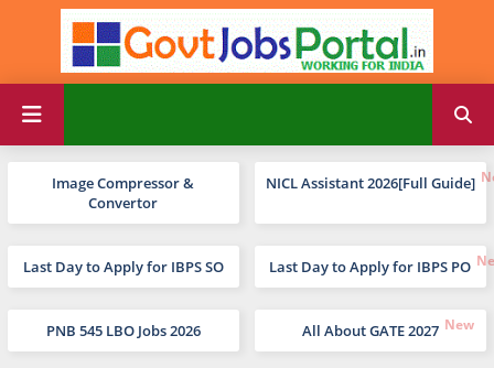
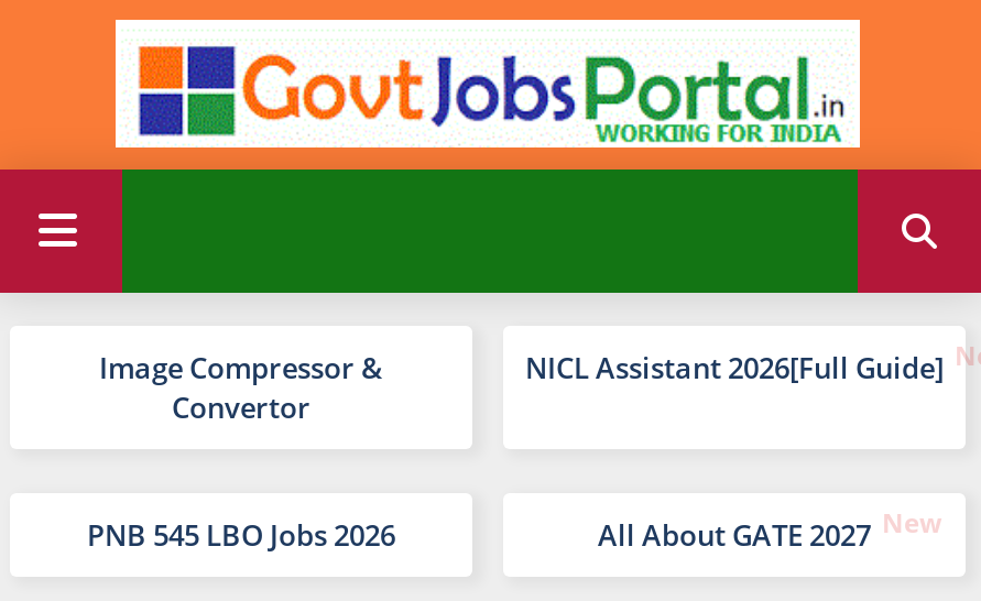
- Last Day to Apply for IBPS SO
- Last Day to Apply for IBPS PO
